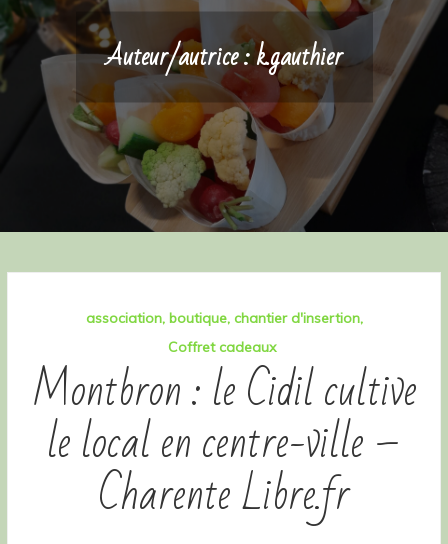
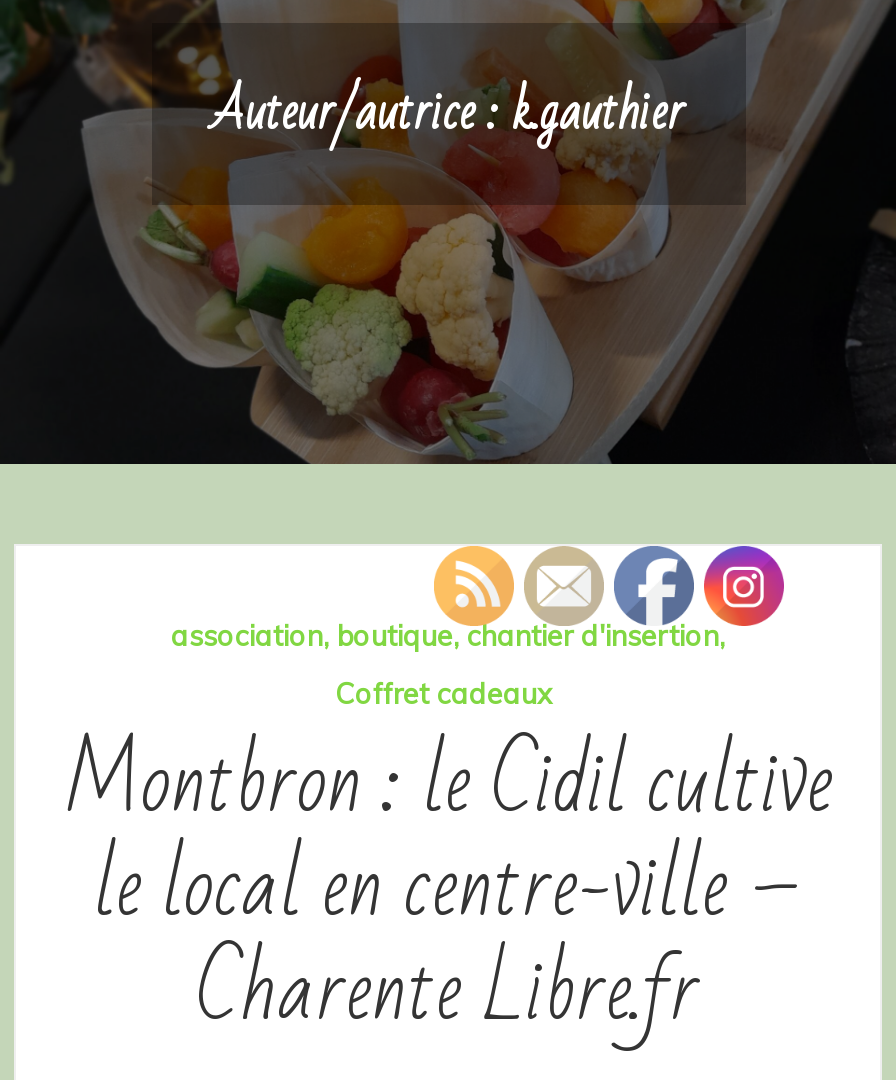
+ [image]
